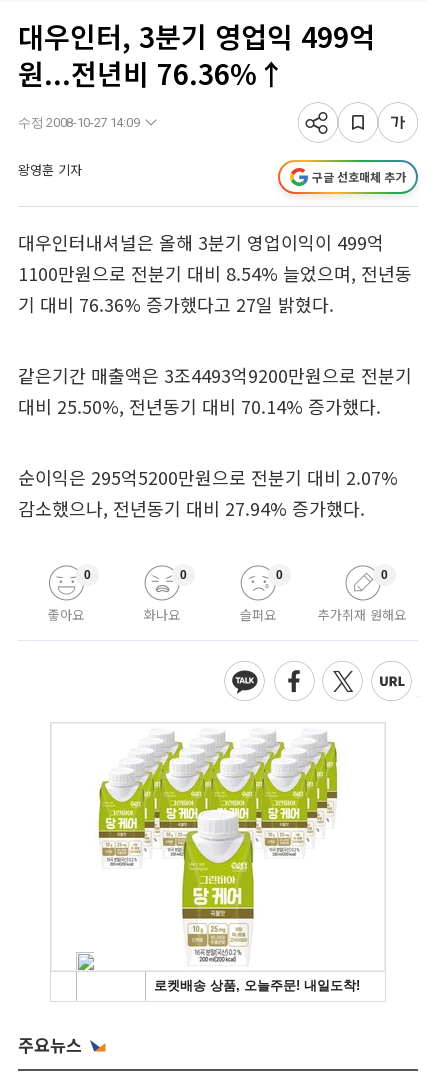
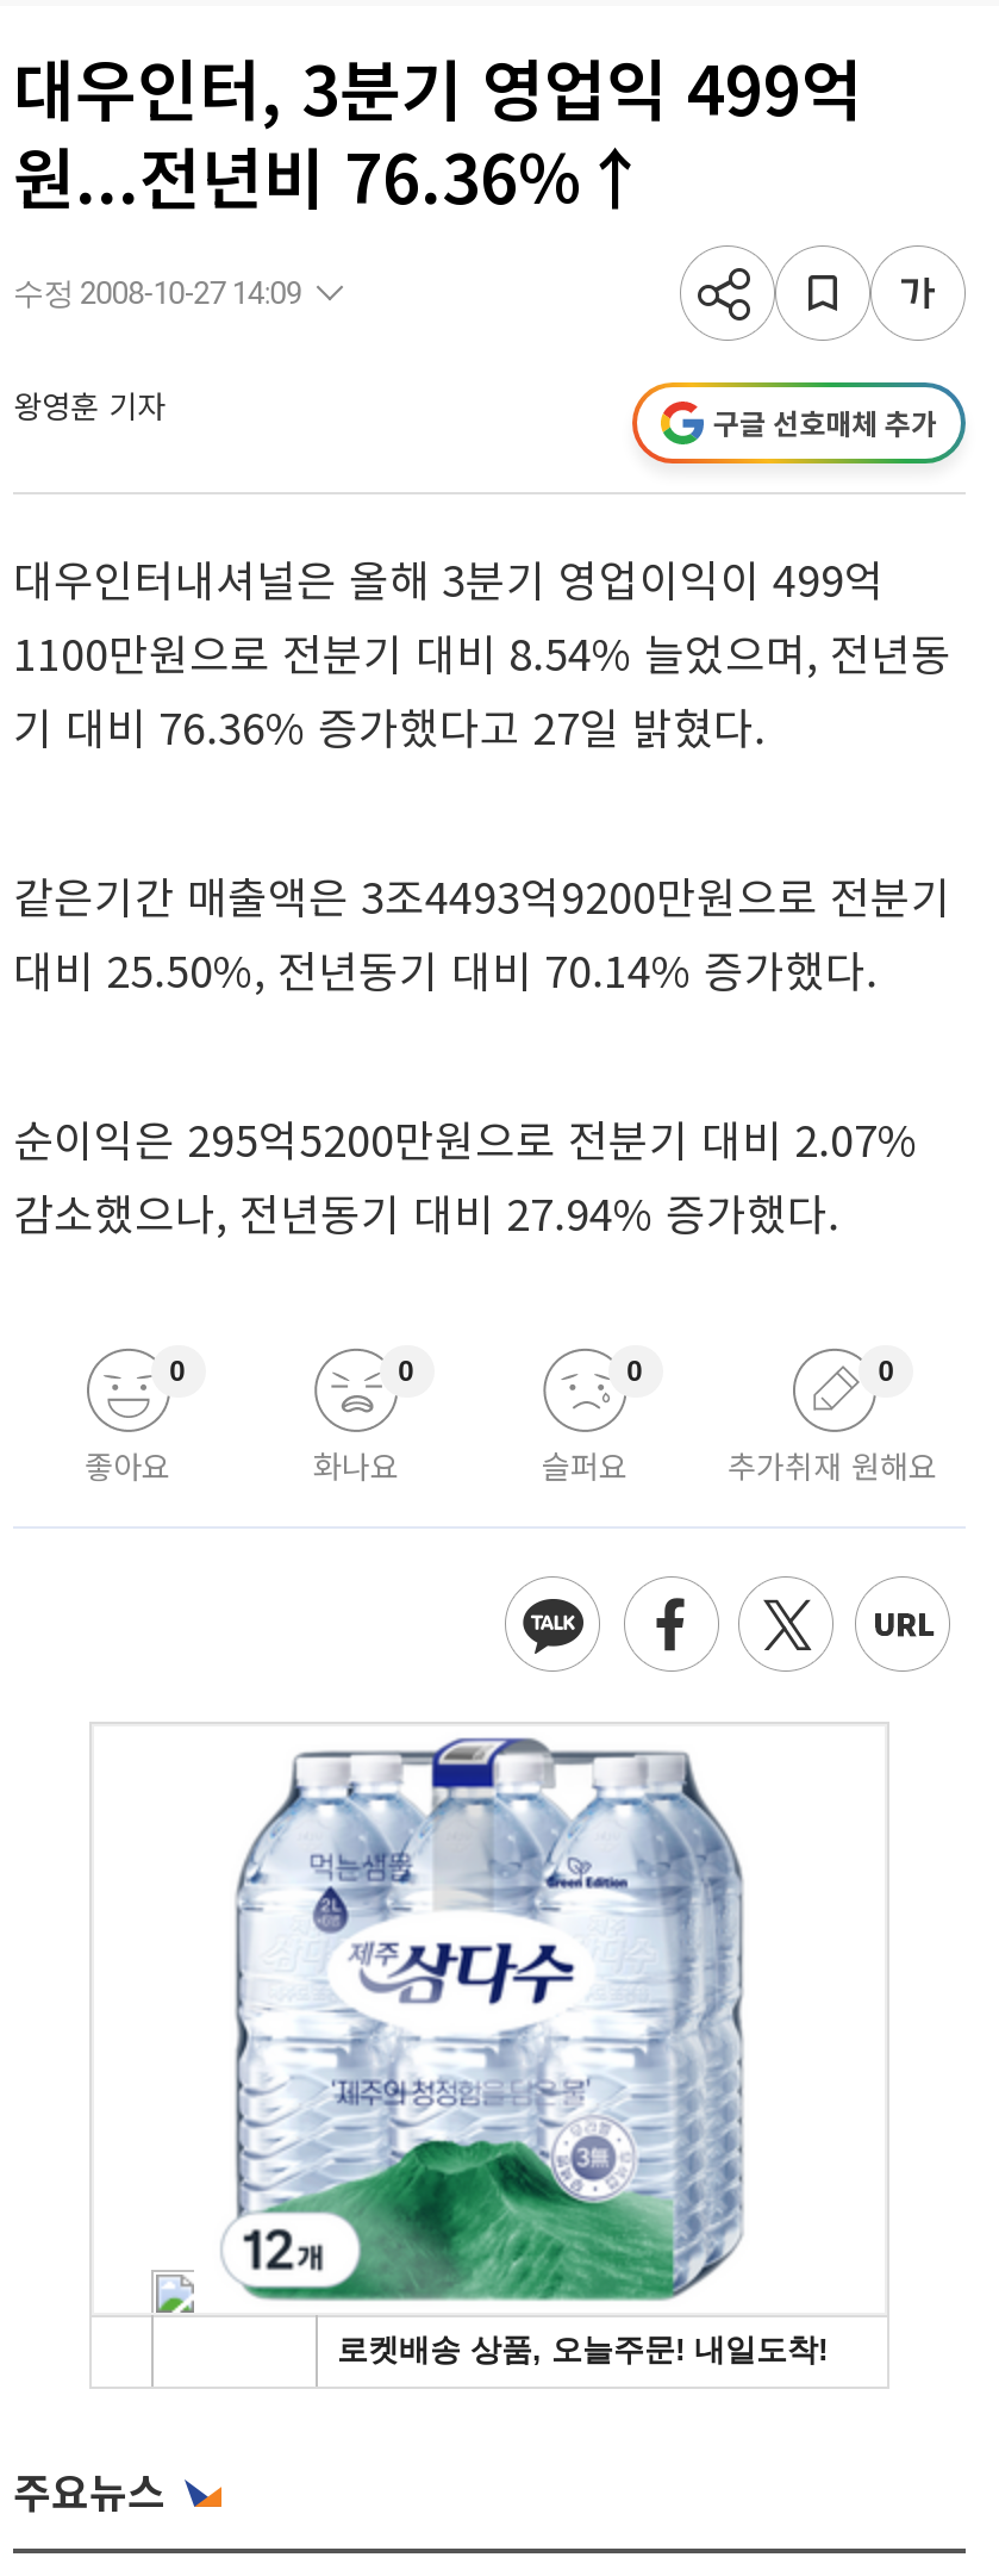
- [image]
+ [image]
